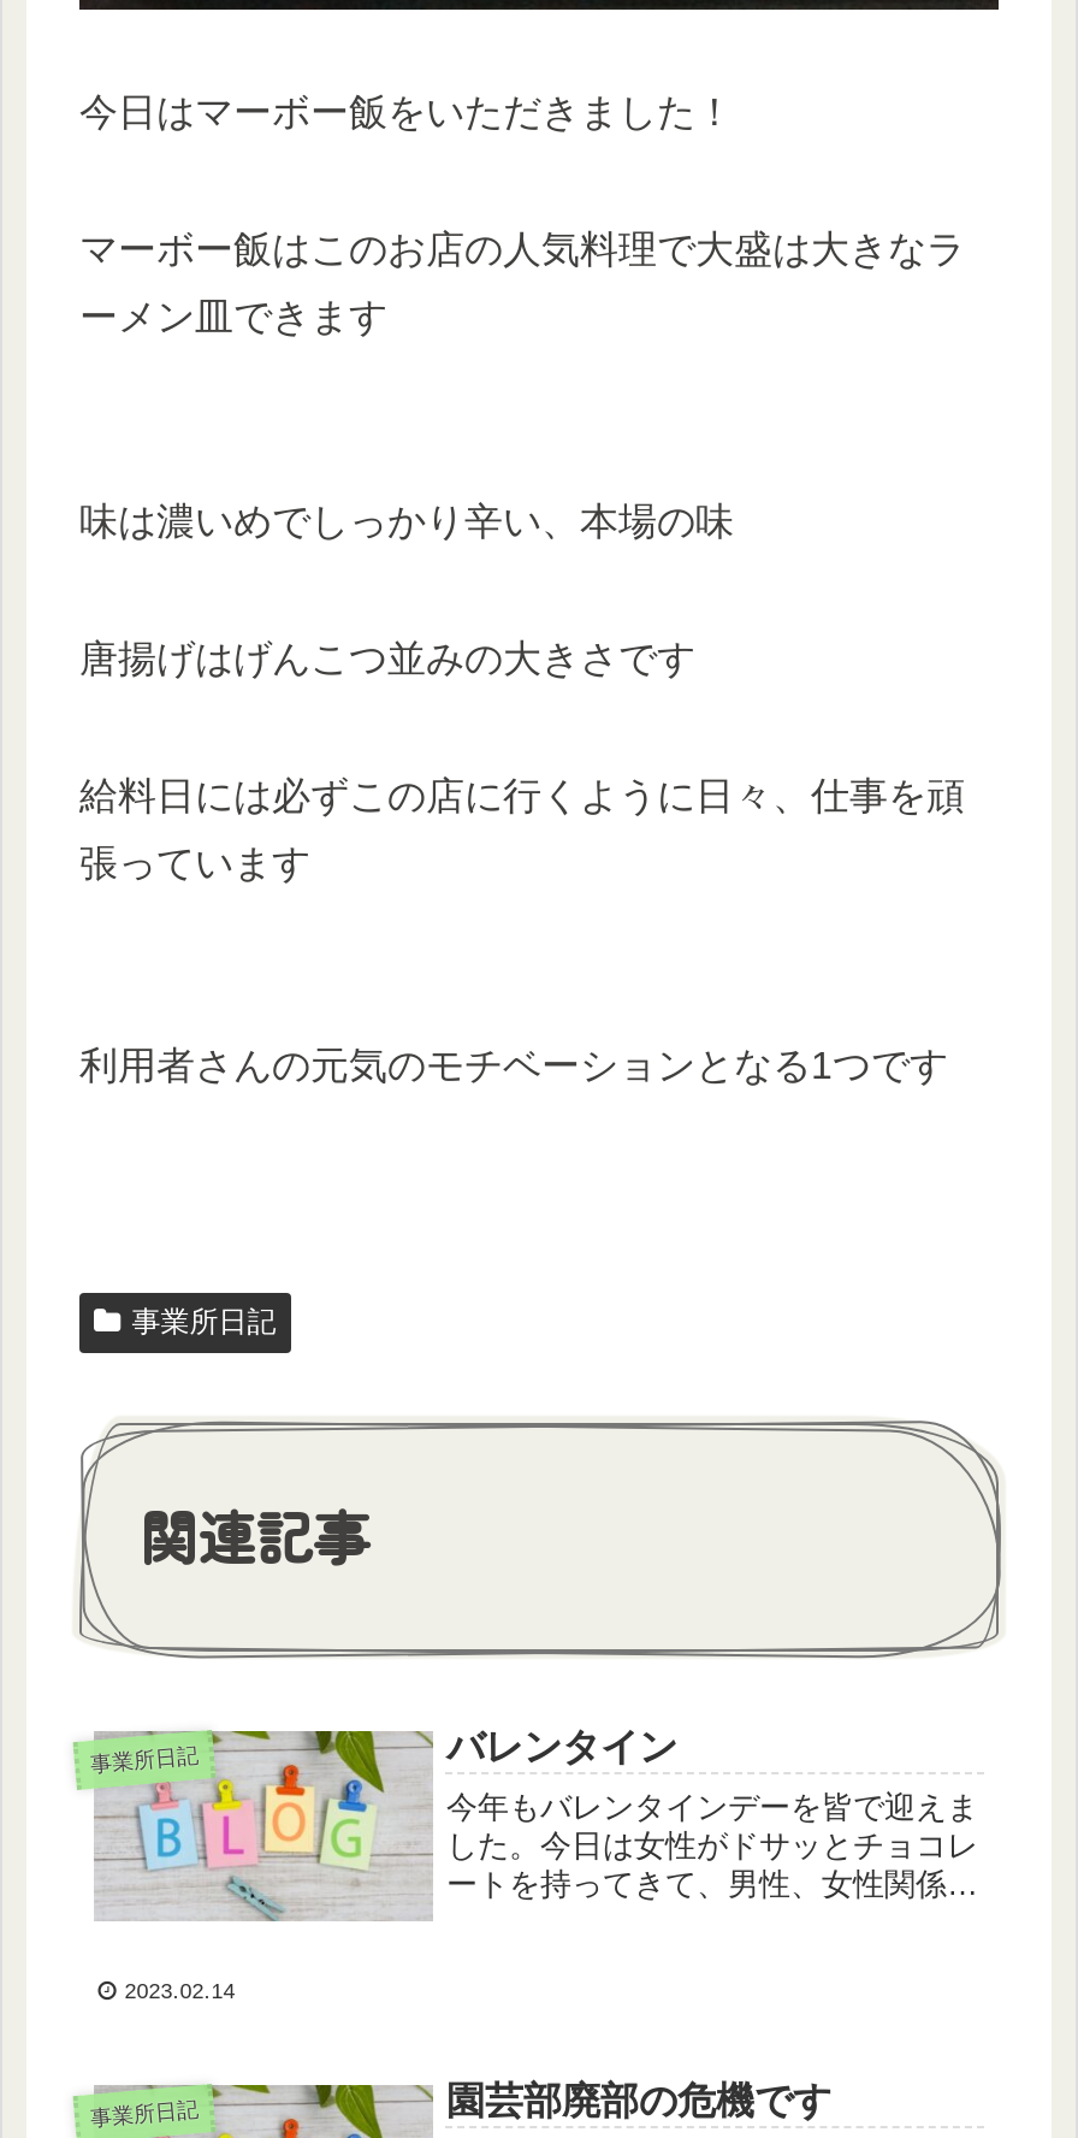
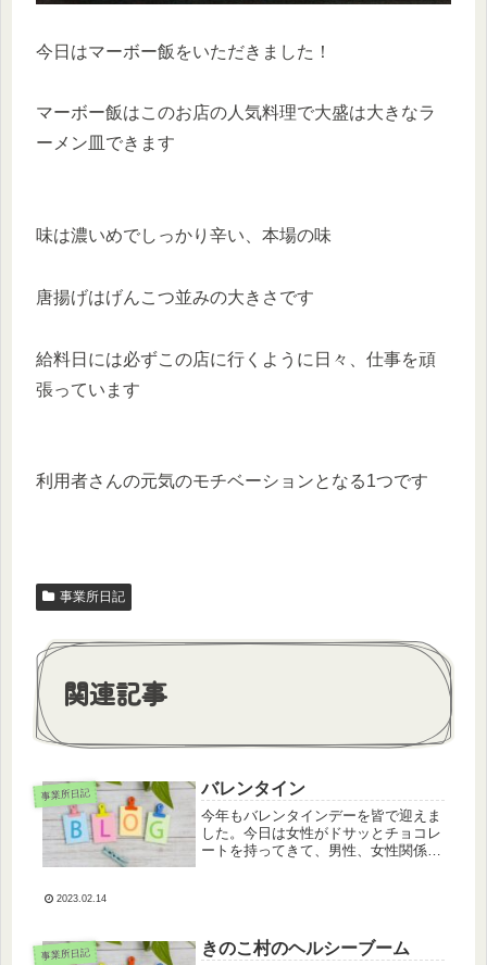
- 園芸部廃部の危機です
+ きのこ村のヘルシーブーム
